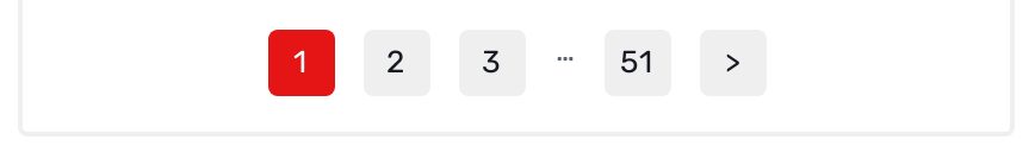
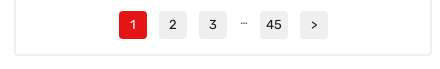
- 51
+ 45
